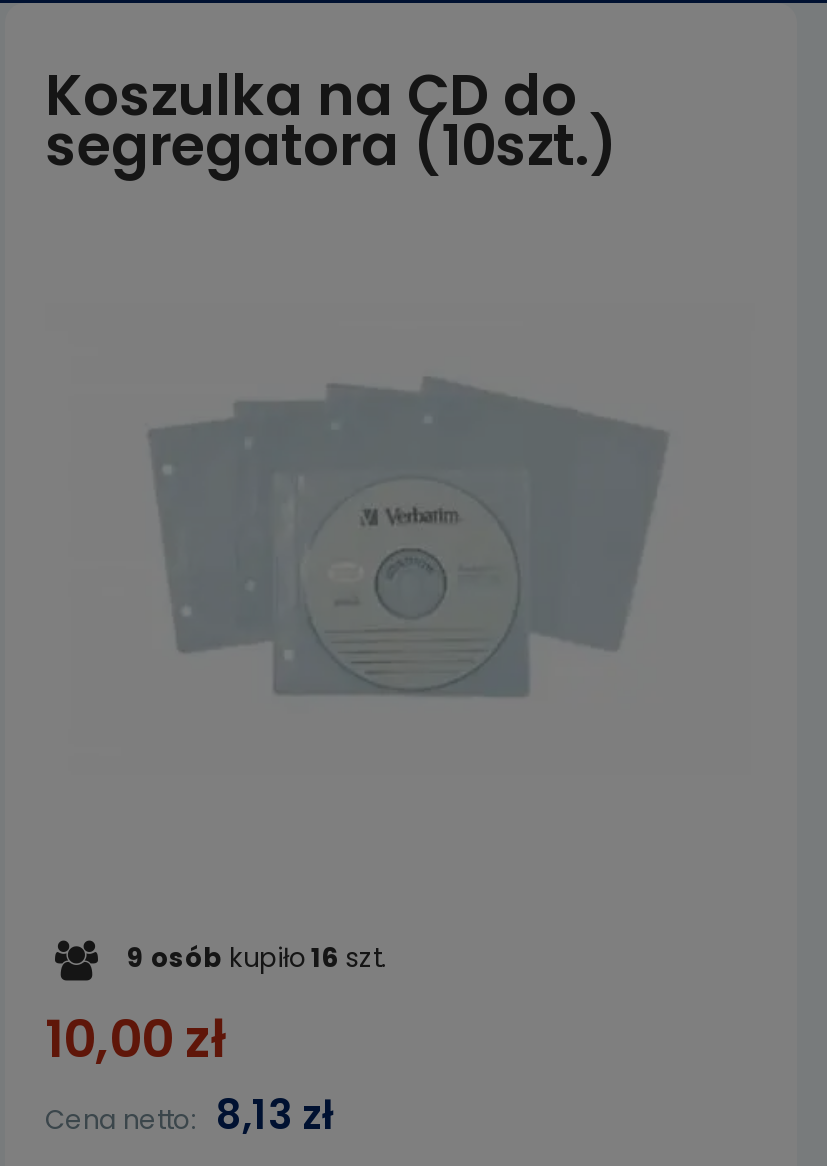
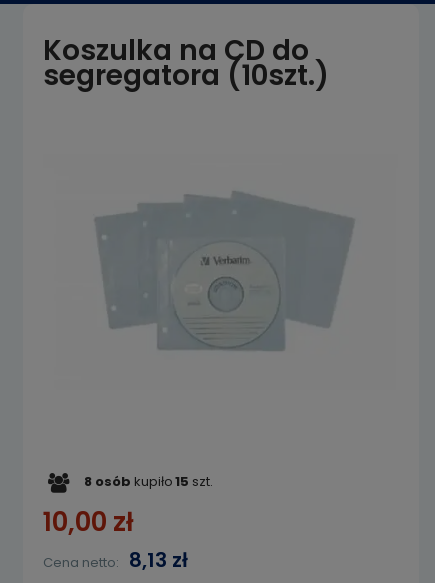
- 9 osób kupiło 16 szt.
+ 8 osób kupiło 15 szt.
